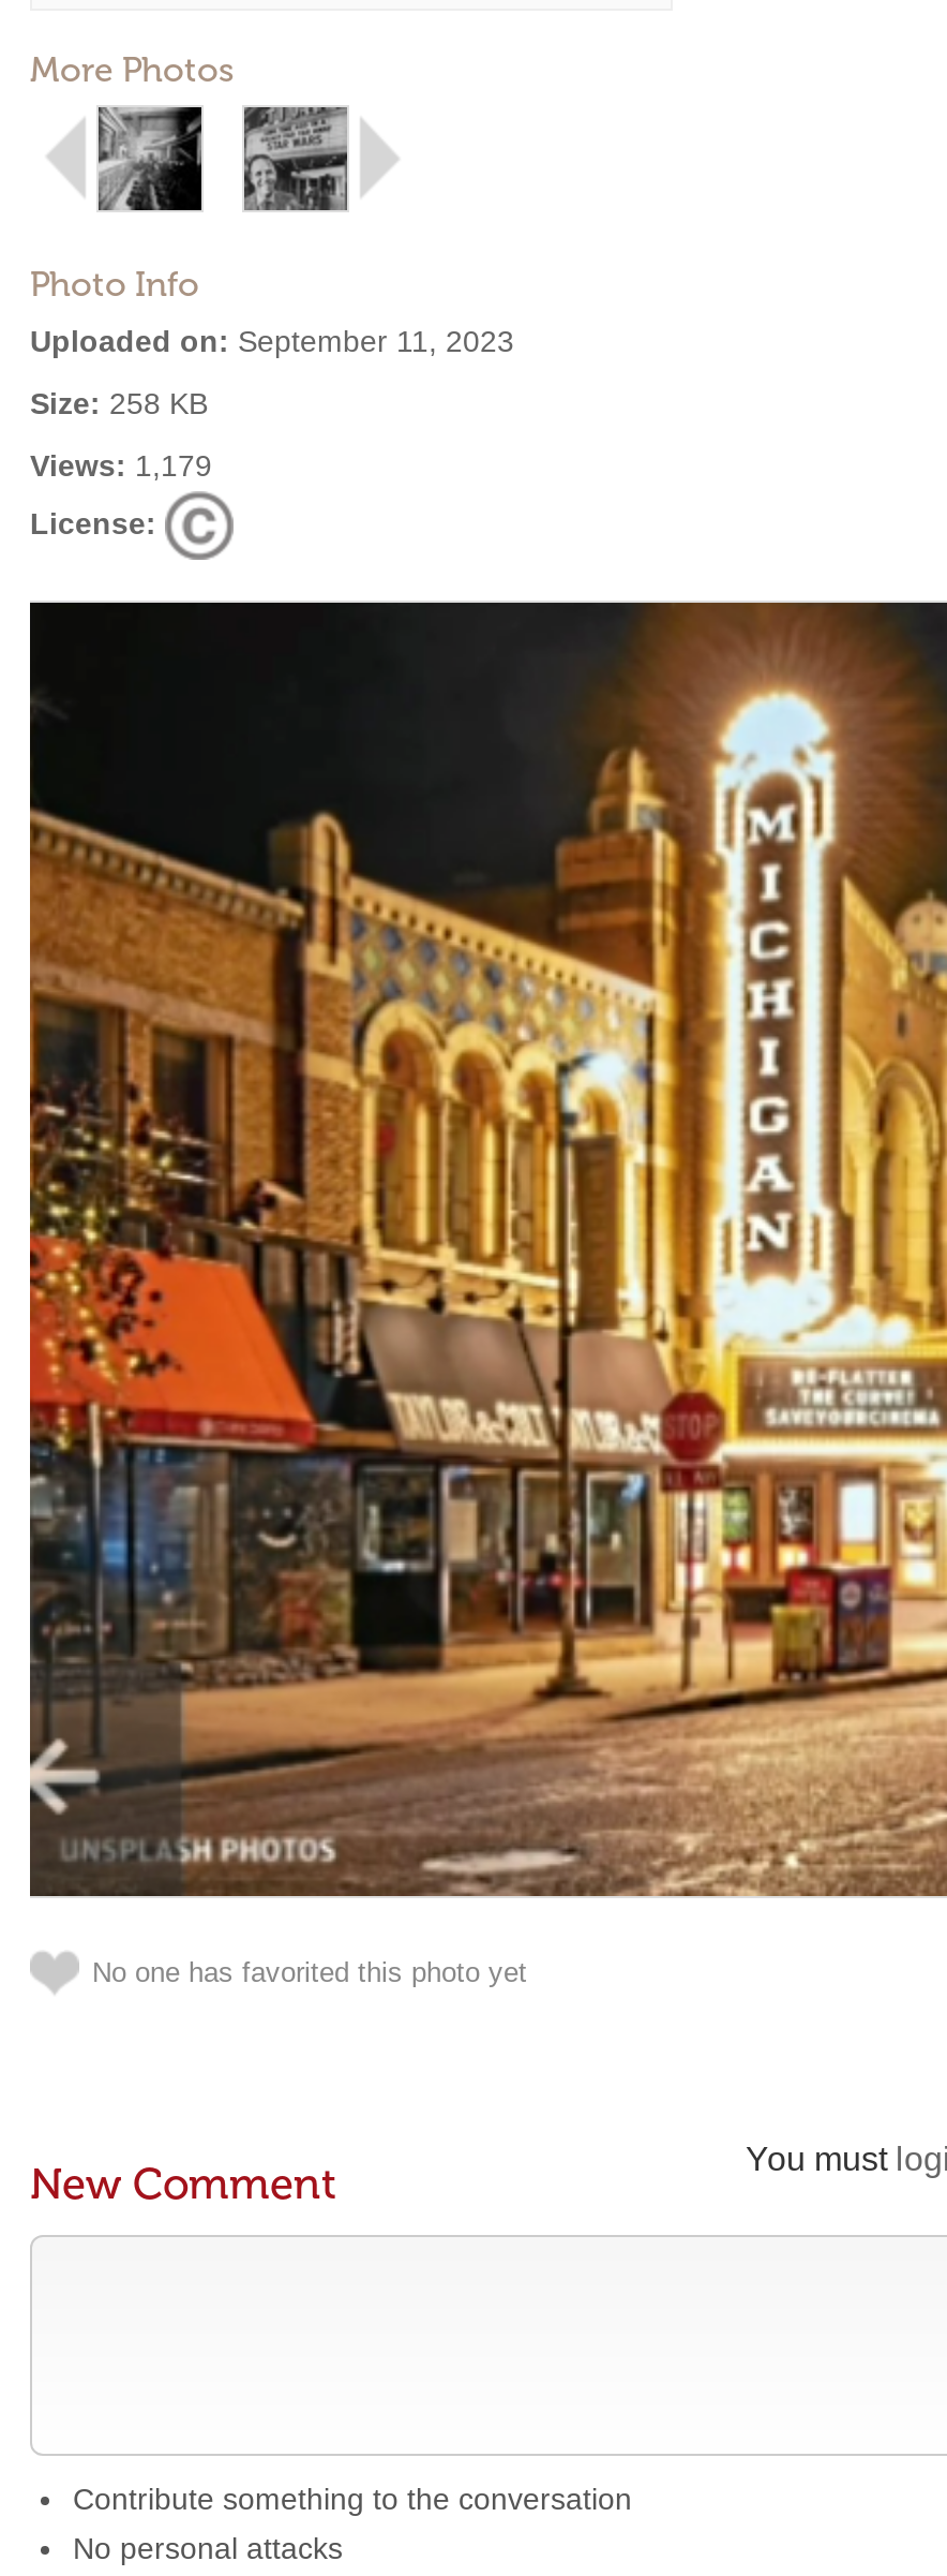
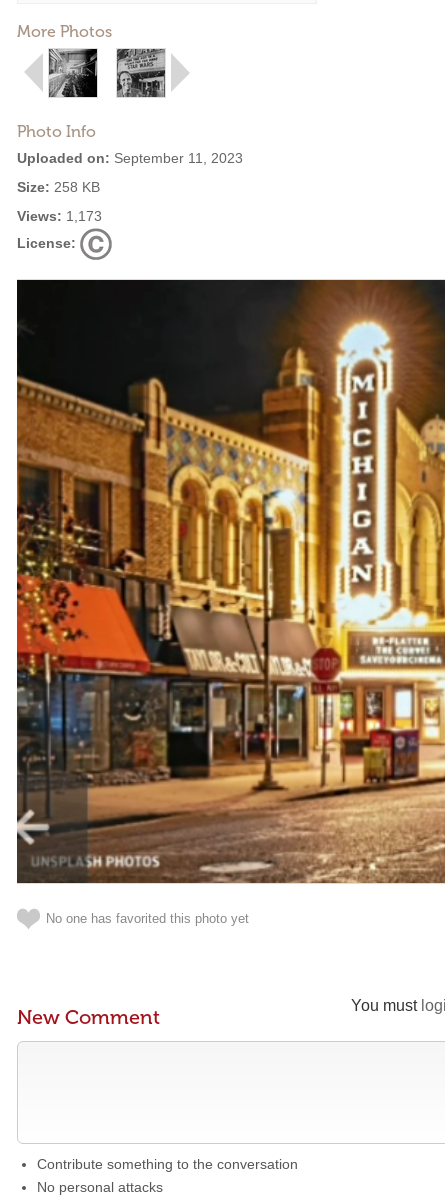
- Views: 1,179
+ Views: 1,173
